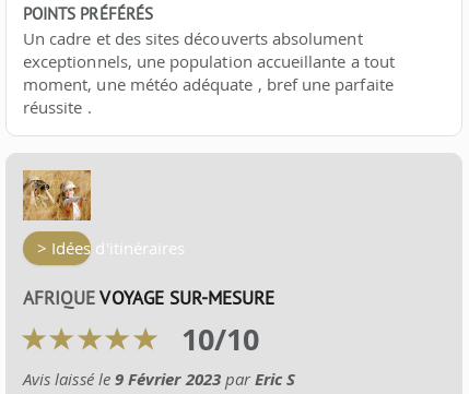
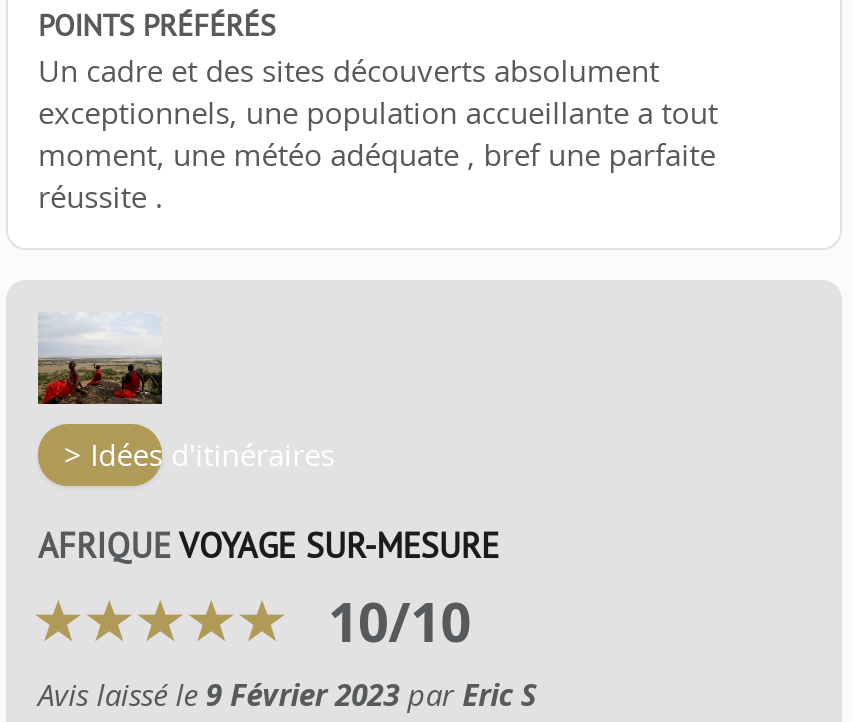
- [image]
+ [image]
